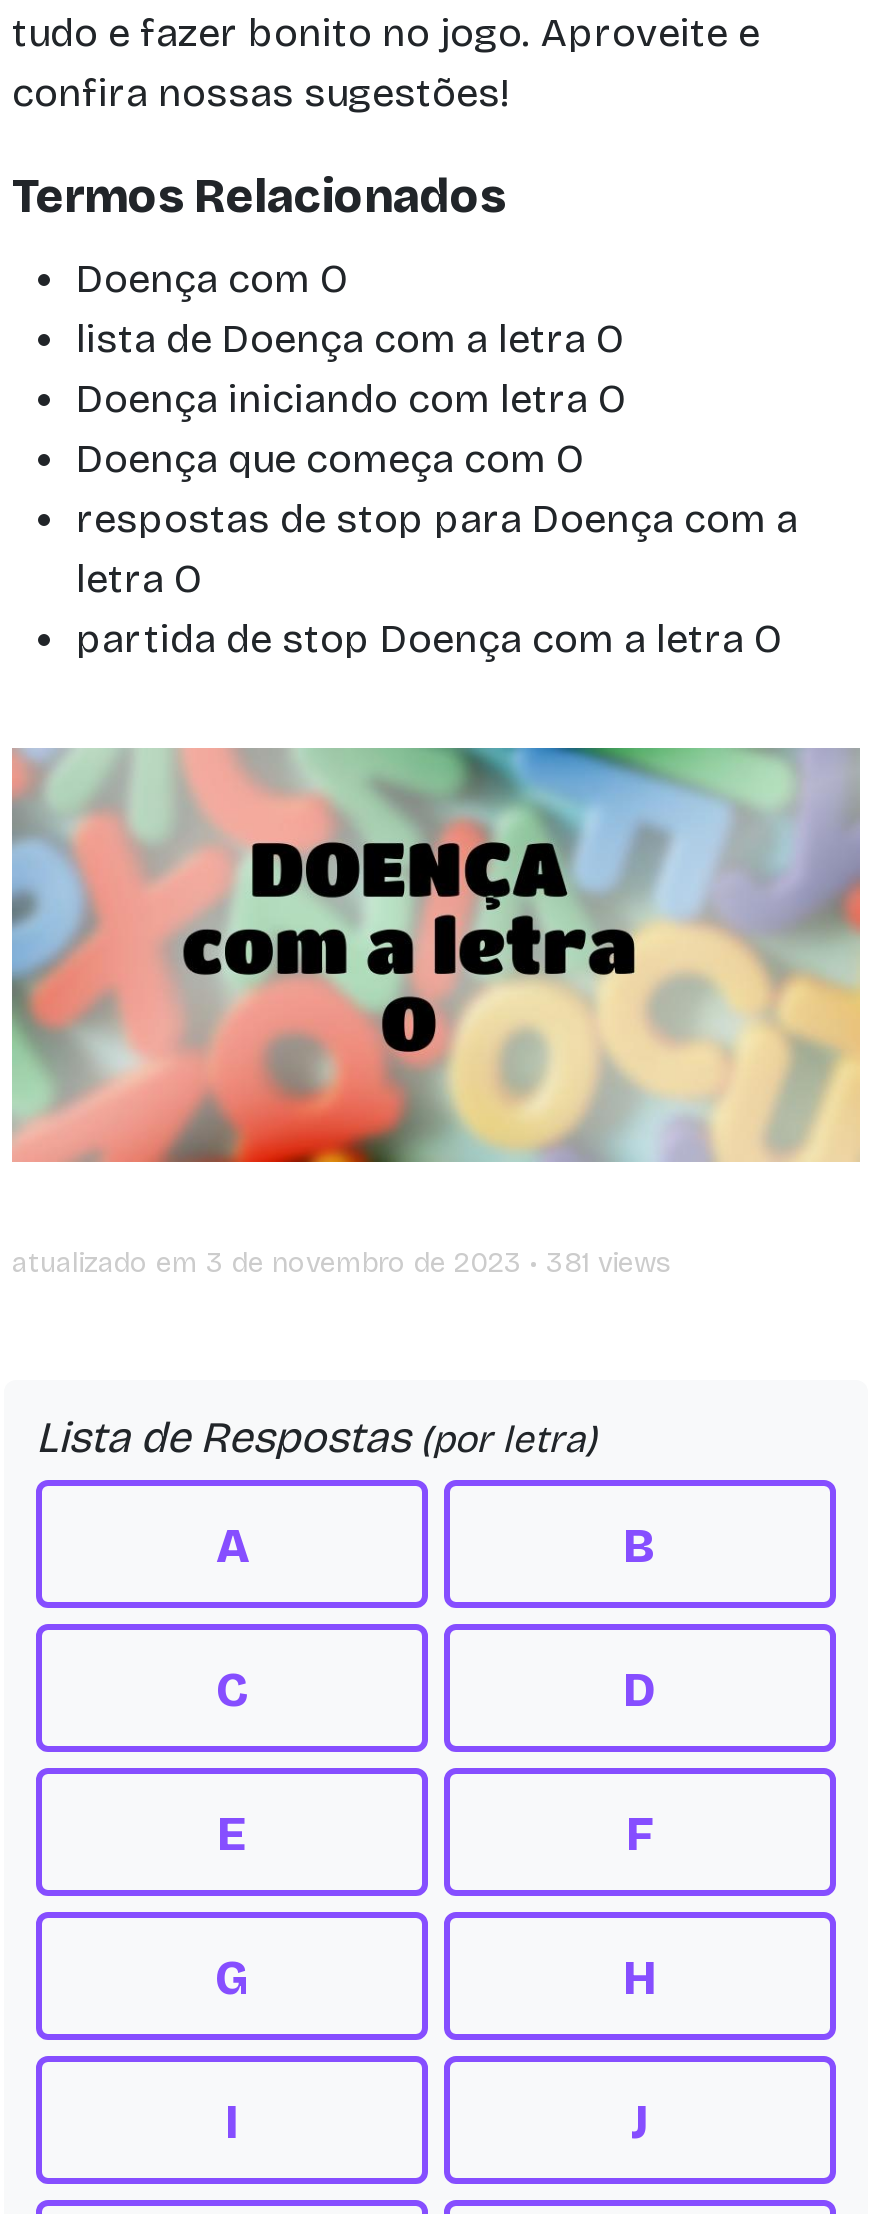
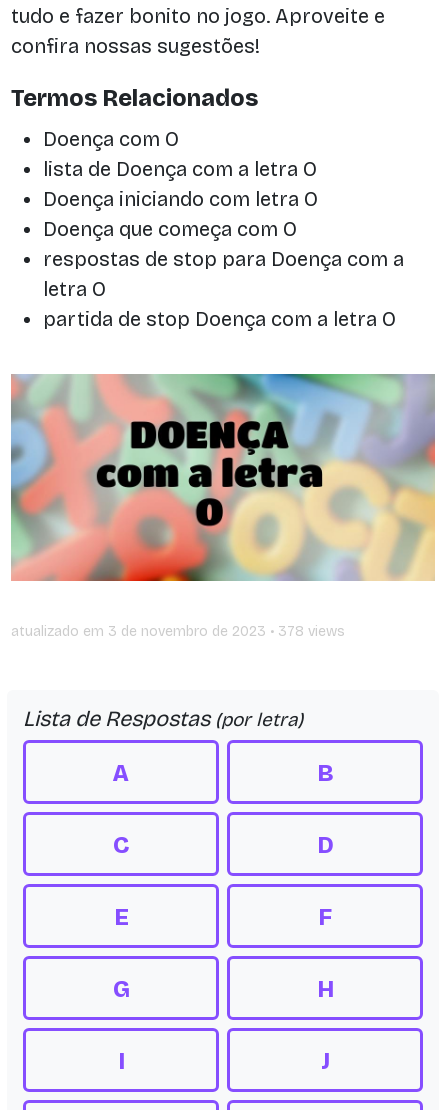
- atualizado em 3 de novembro de 2023 • 381 views
+ atualizado em 3 de novembro de 2023 • 378 views
